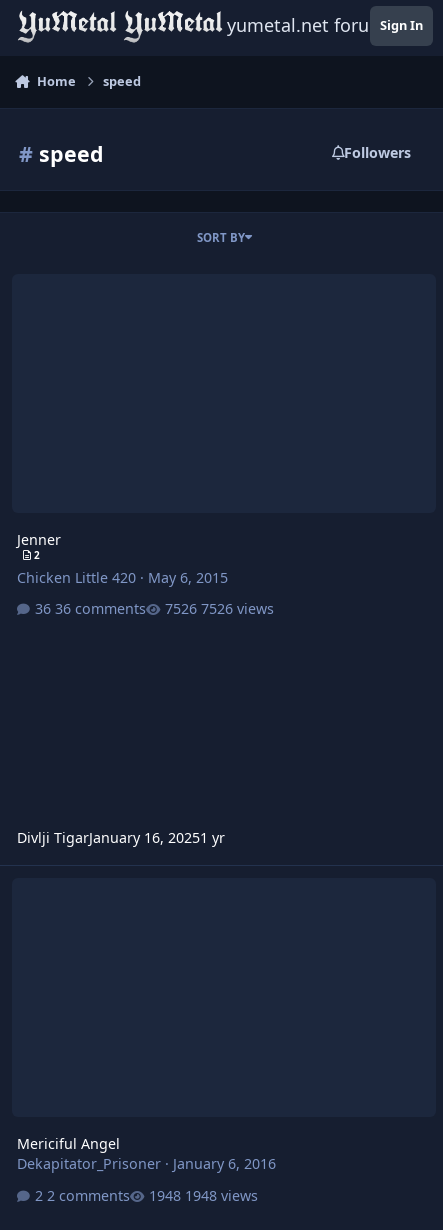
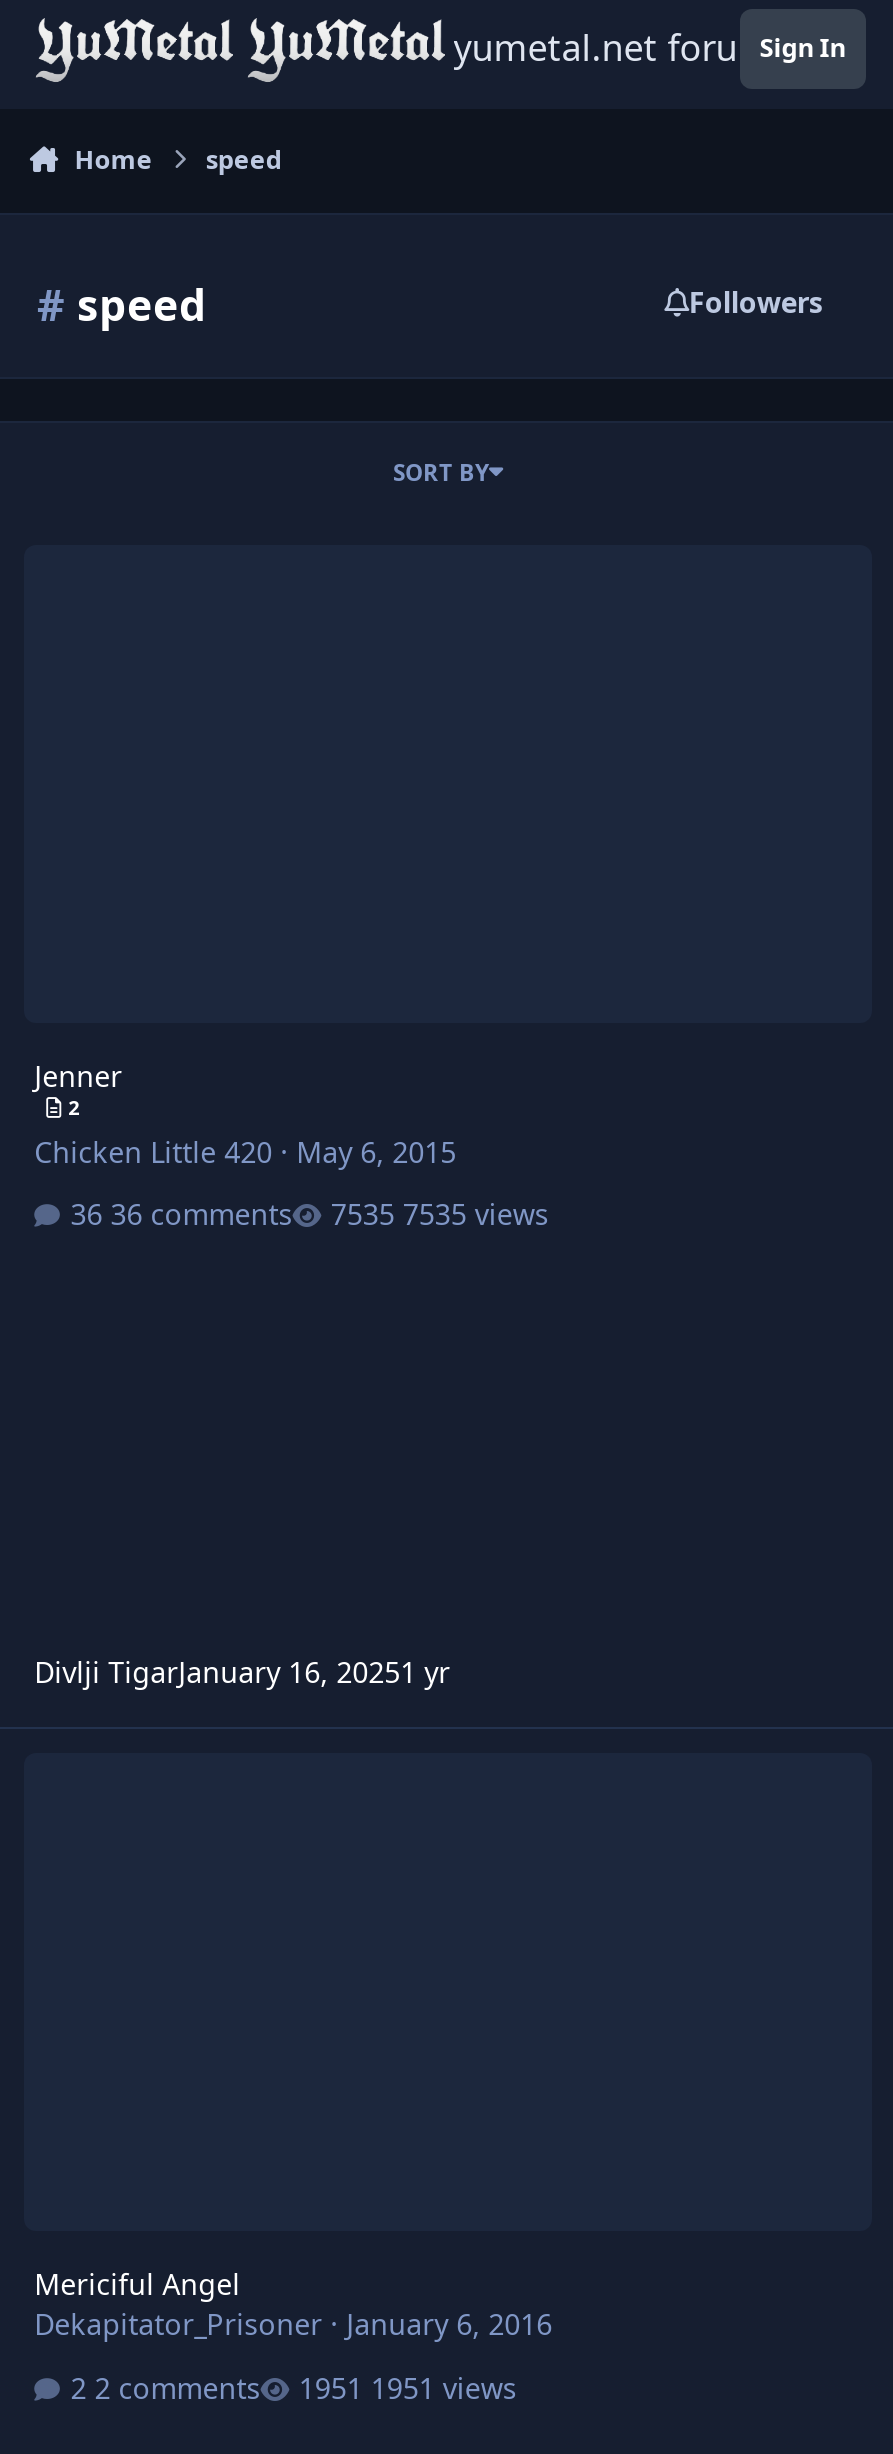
- 7526 views
+ 7535 views

- 1948 views
+ 1951 views
